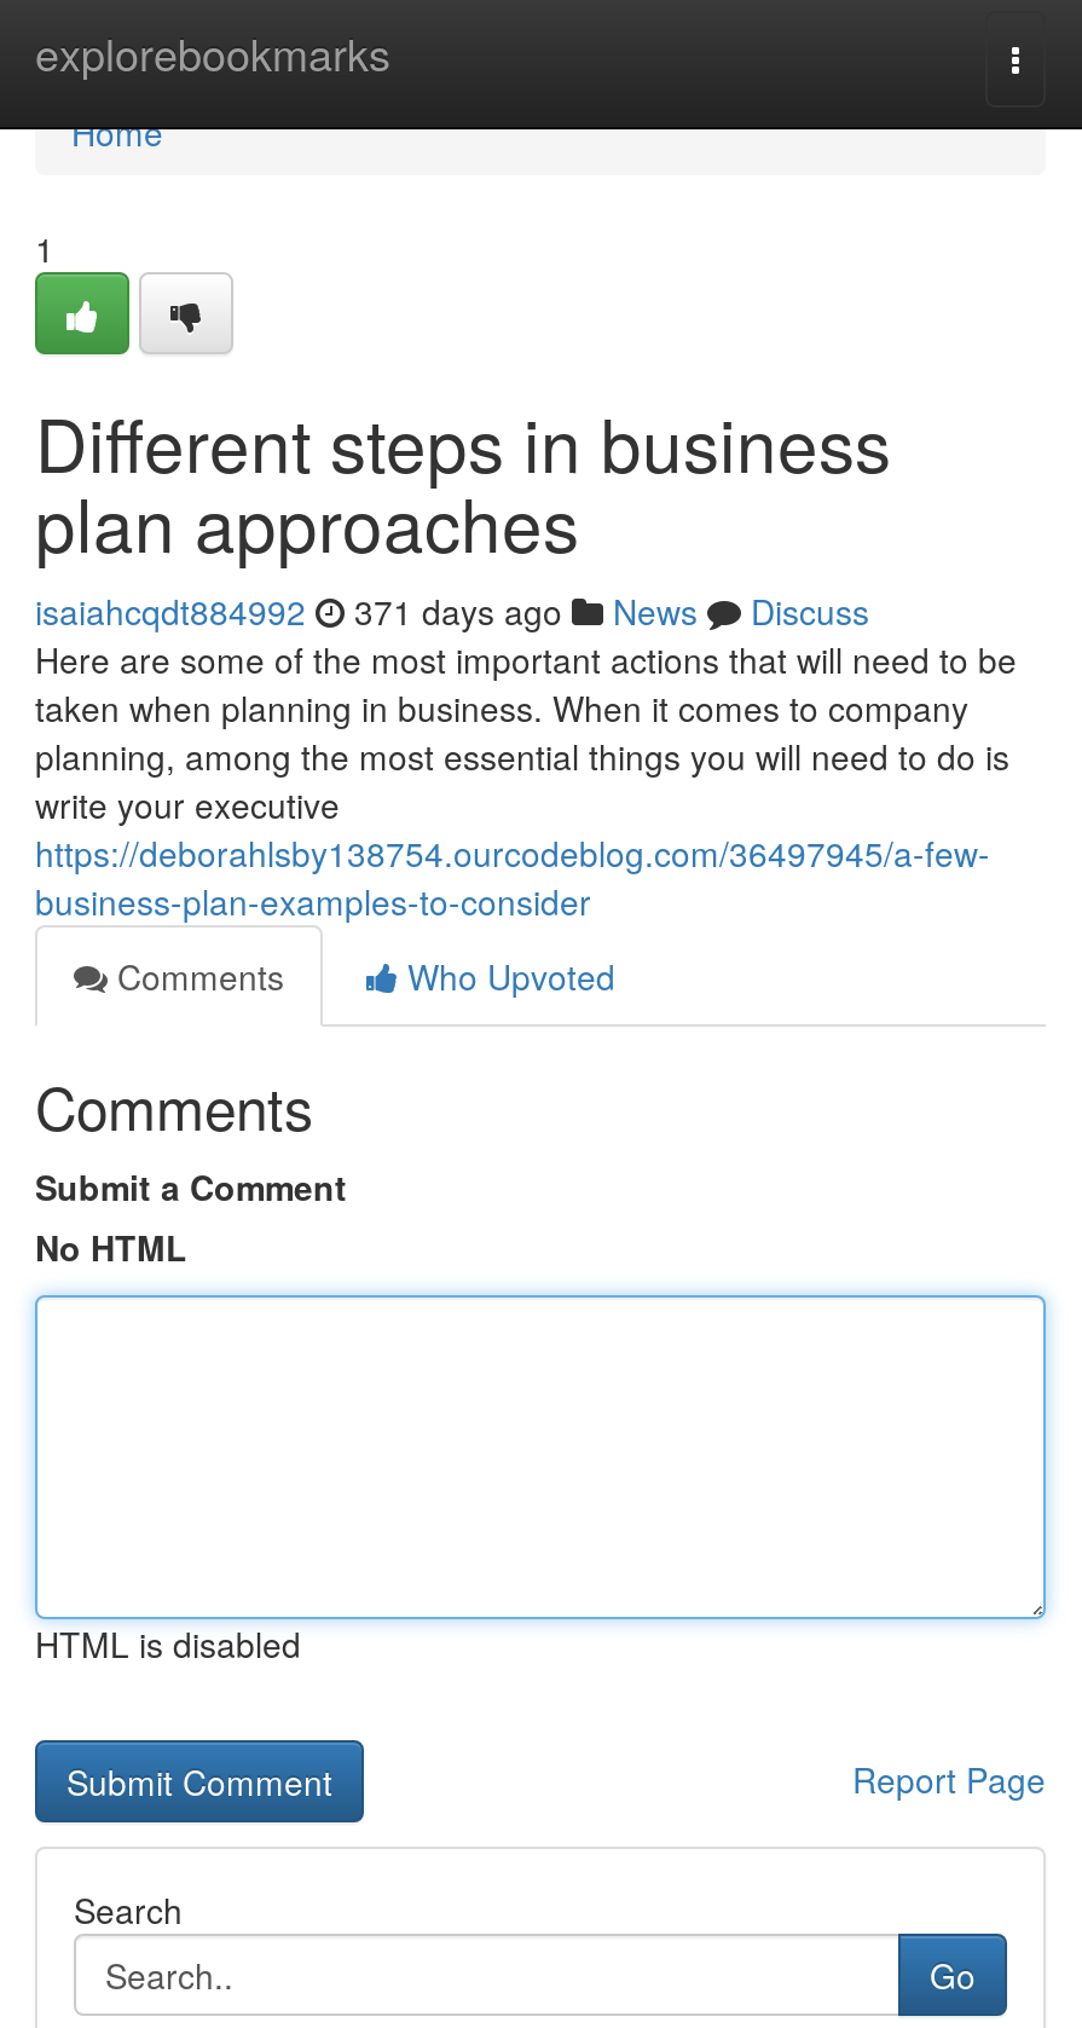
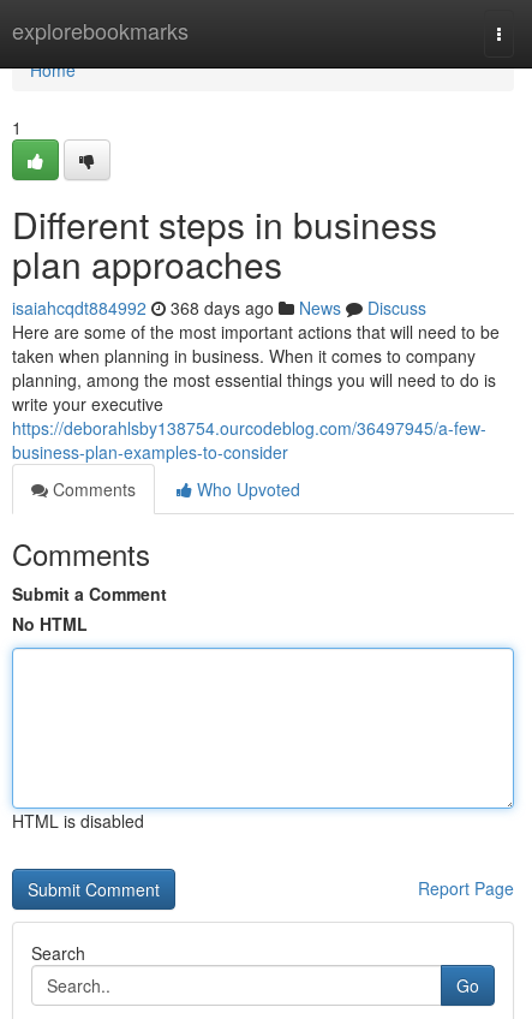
- isaiahcqdt884992 371 days ago News Discuss
+ isaiahcqdt884992 368 days ago News Discuss
